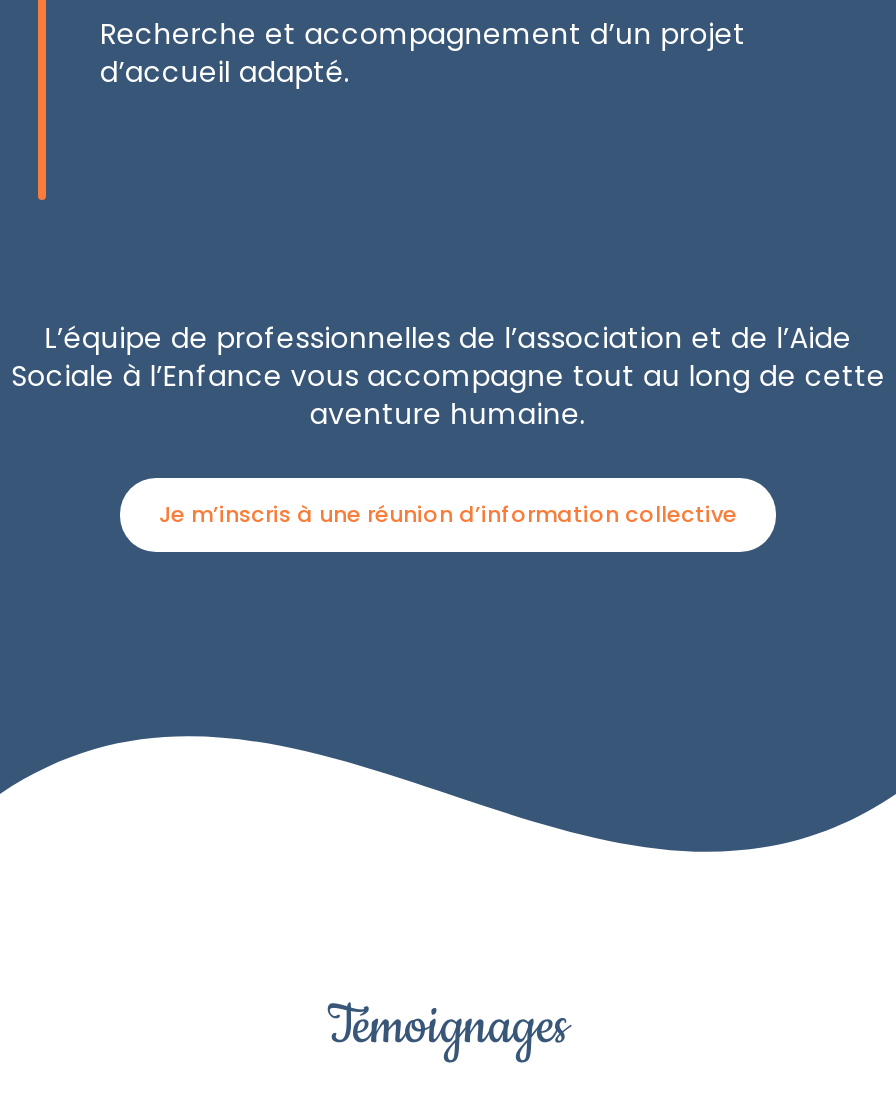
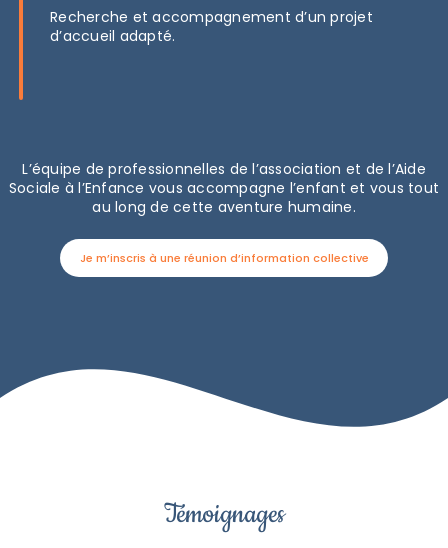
- Sociale à l’Enfance vous accompagne tout au long de cette
- aventure humaine.
+ Sociale à l’Enfance vous accompagne l’enfant et vous tout
+ au long de cette aventure humaine.
